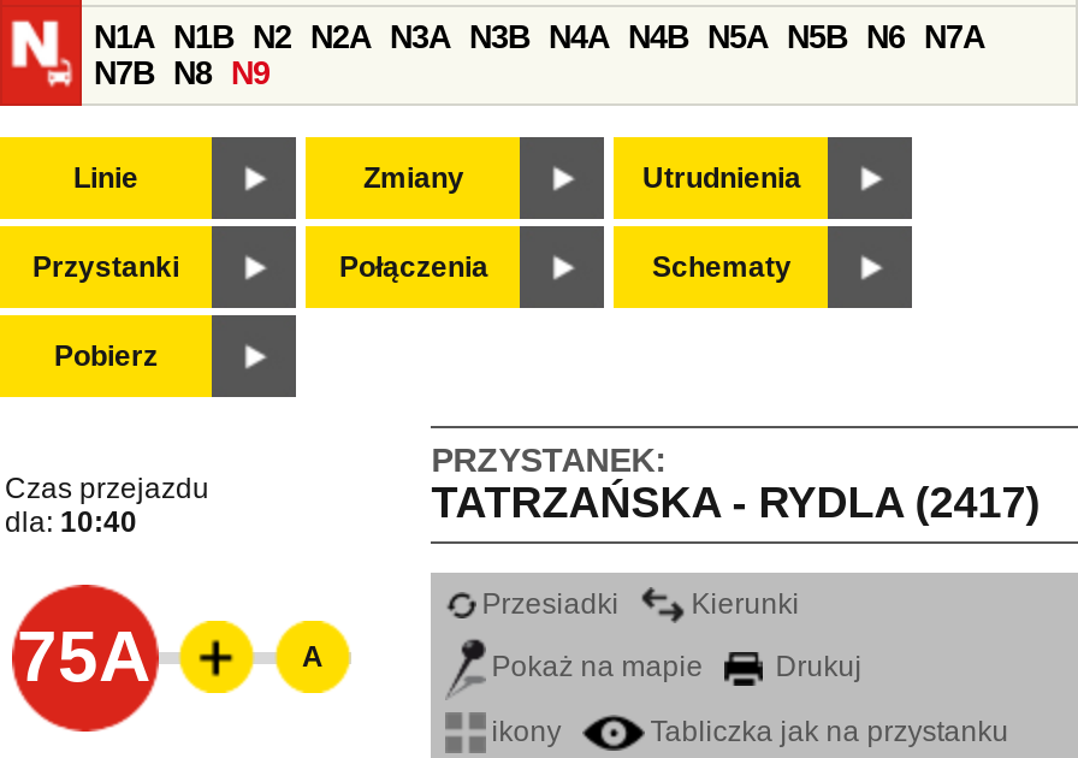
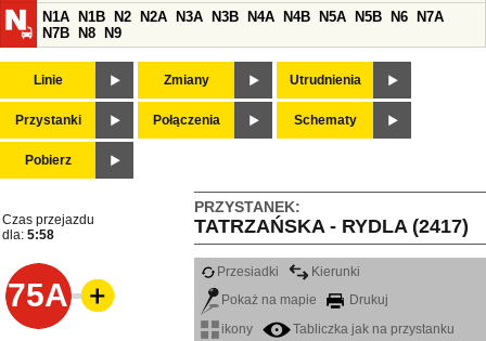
- dla: 10:40
+ dla: 5:58

- A
